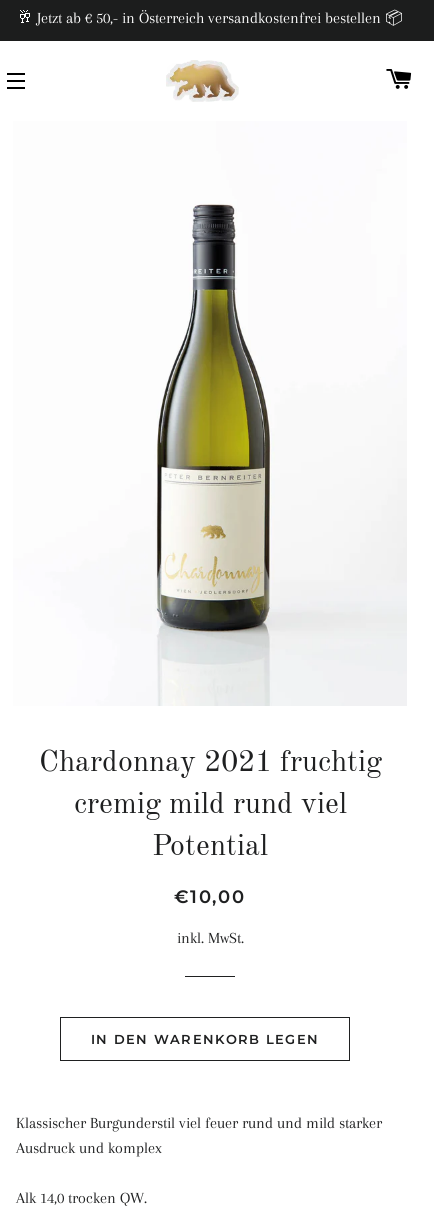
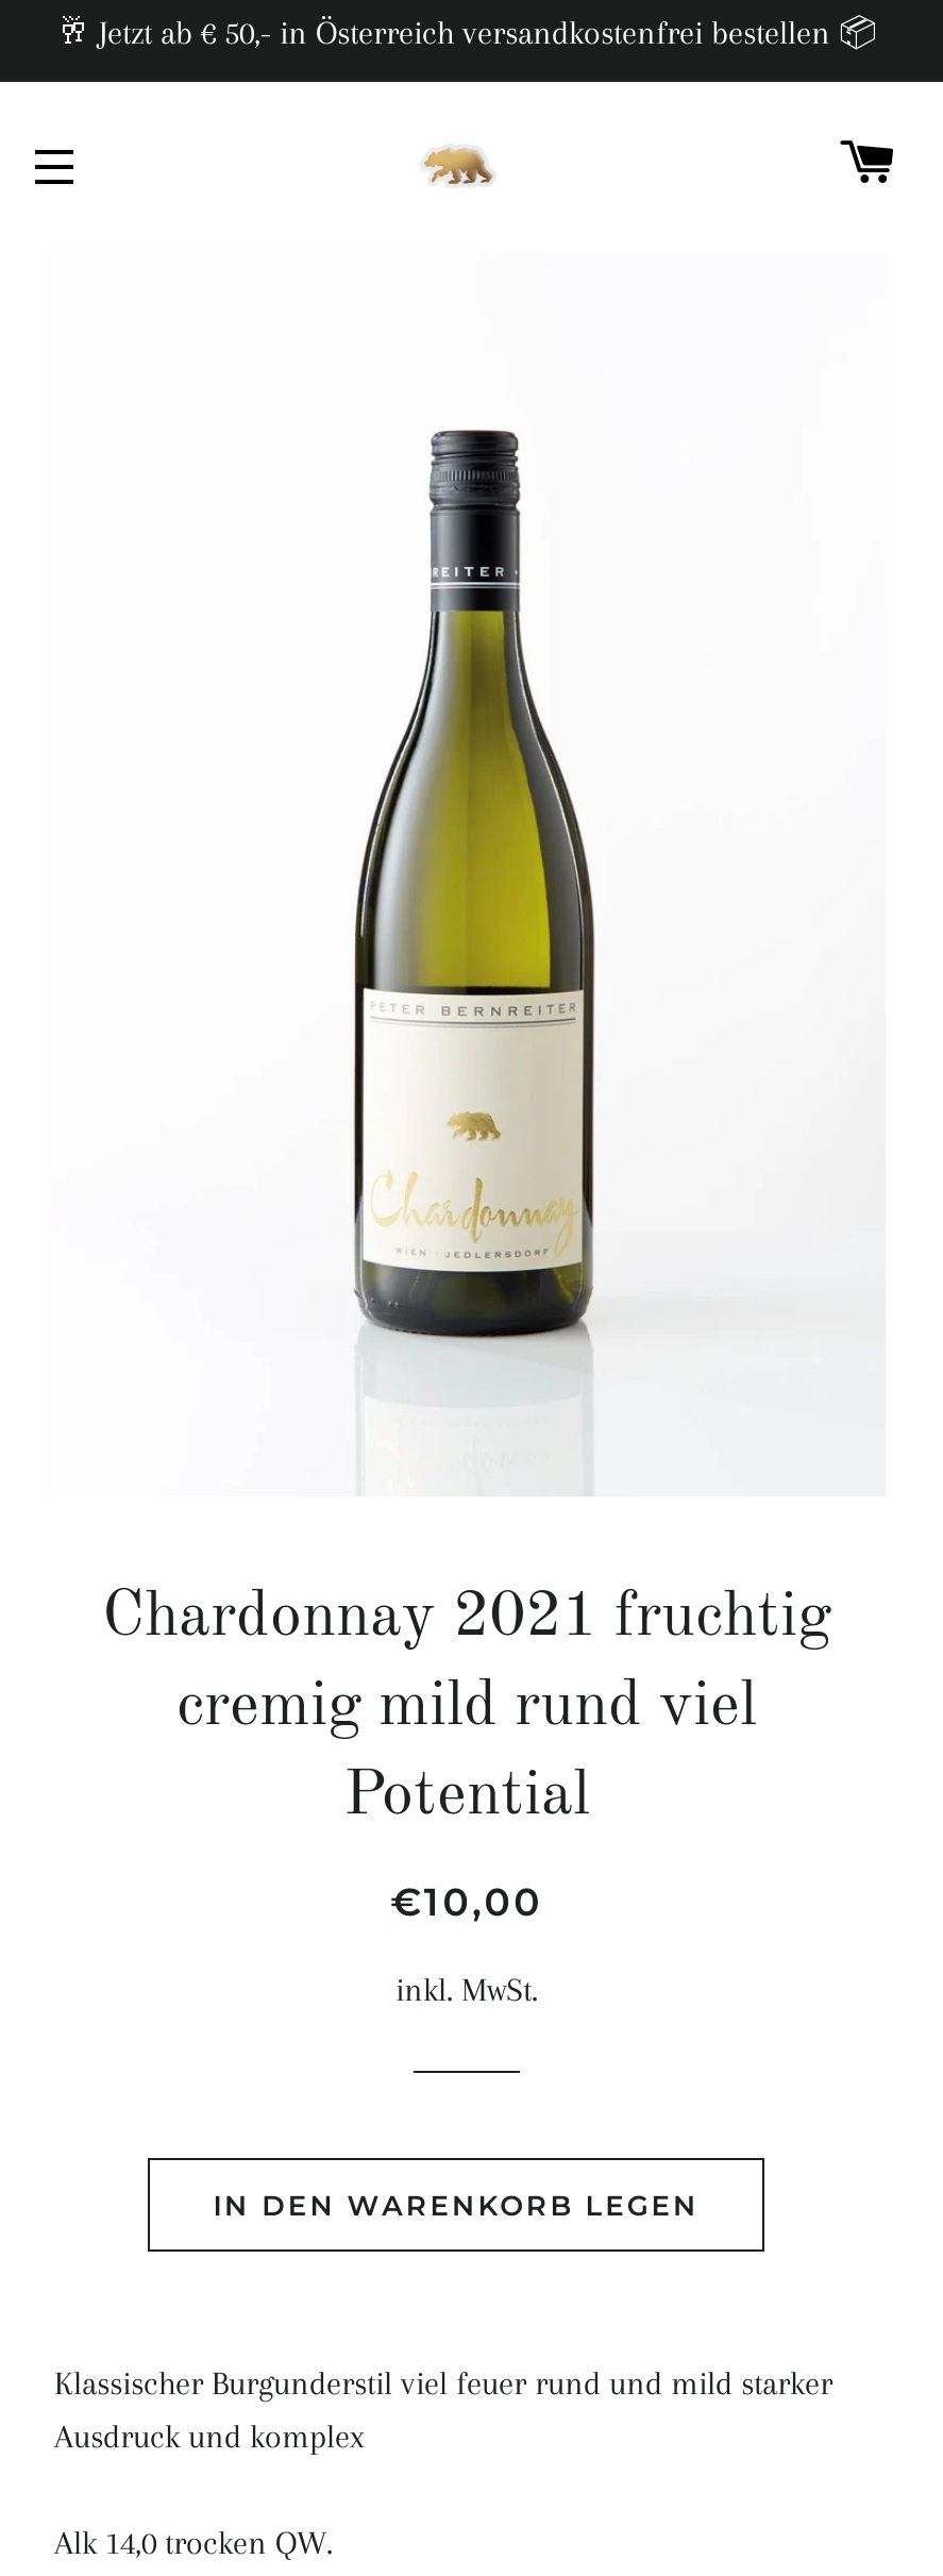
- [image]
+ [image]
